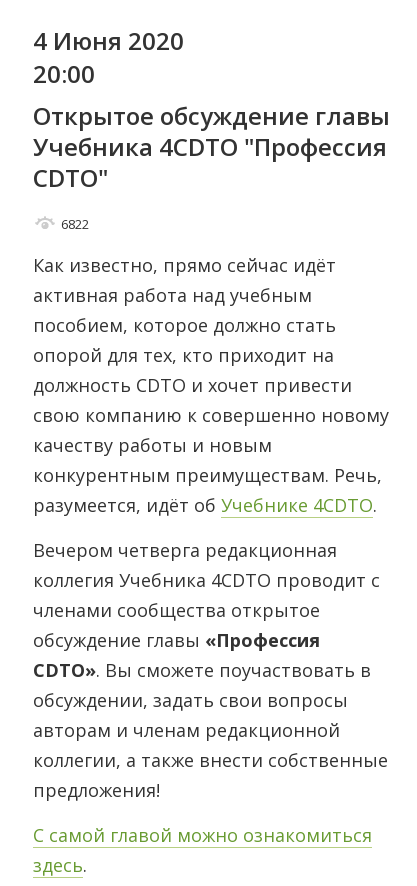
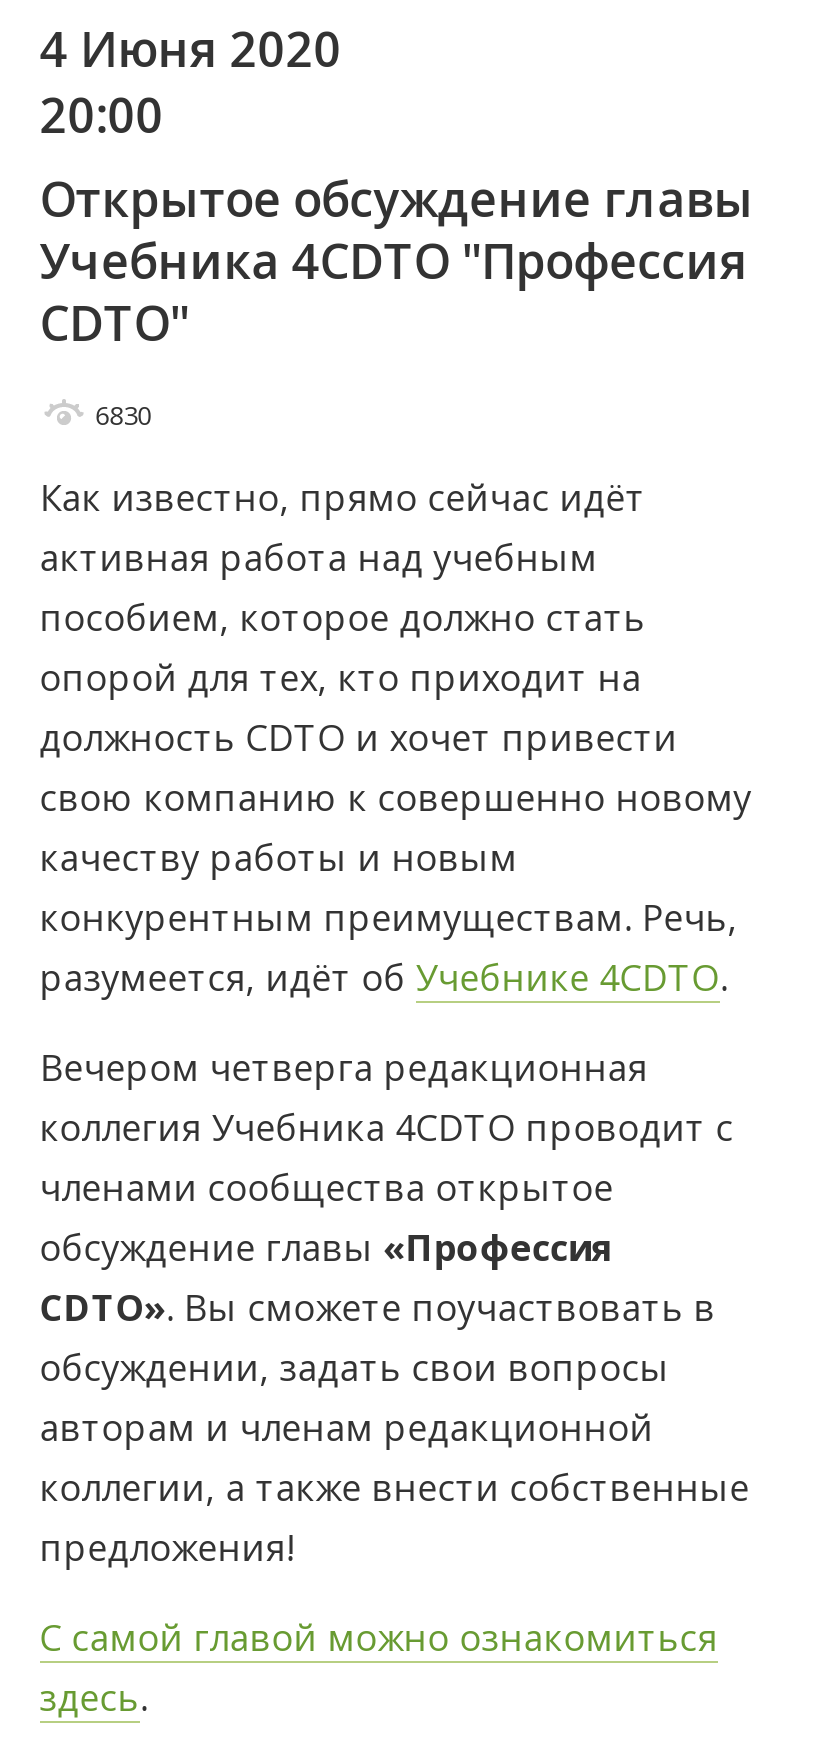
- 6822
+ 6830
